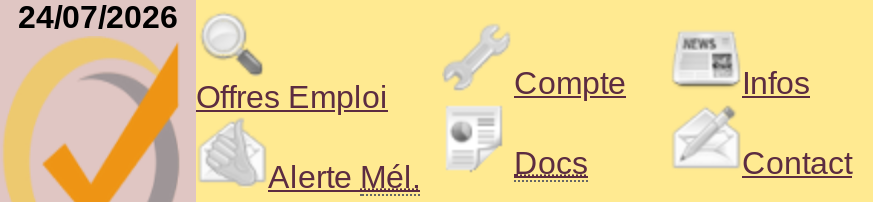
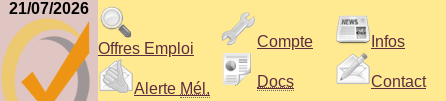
- 24/07/2026
+ 21/07/2026
